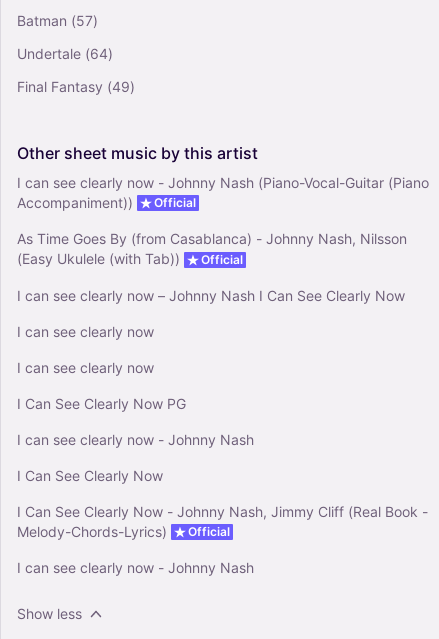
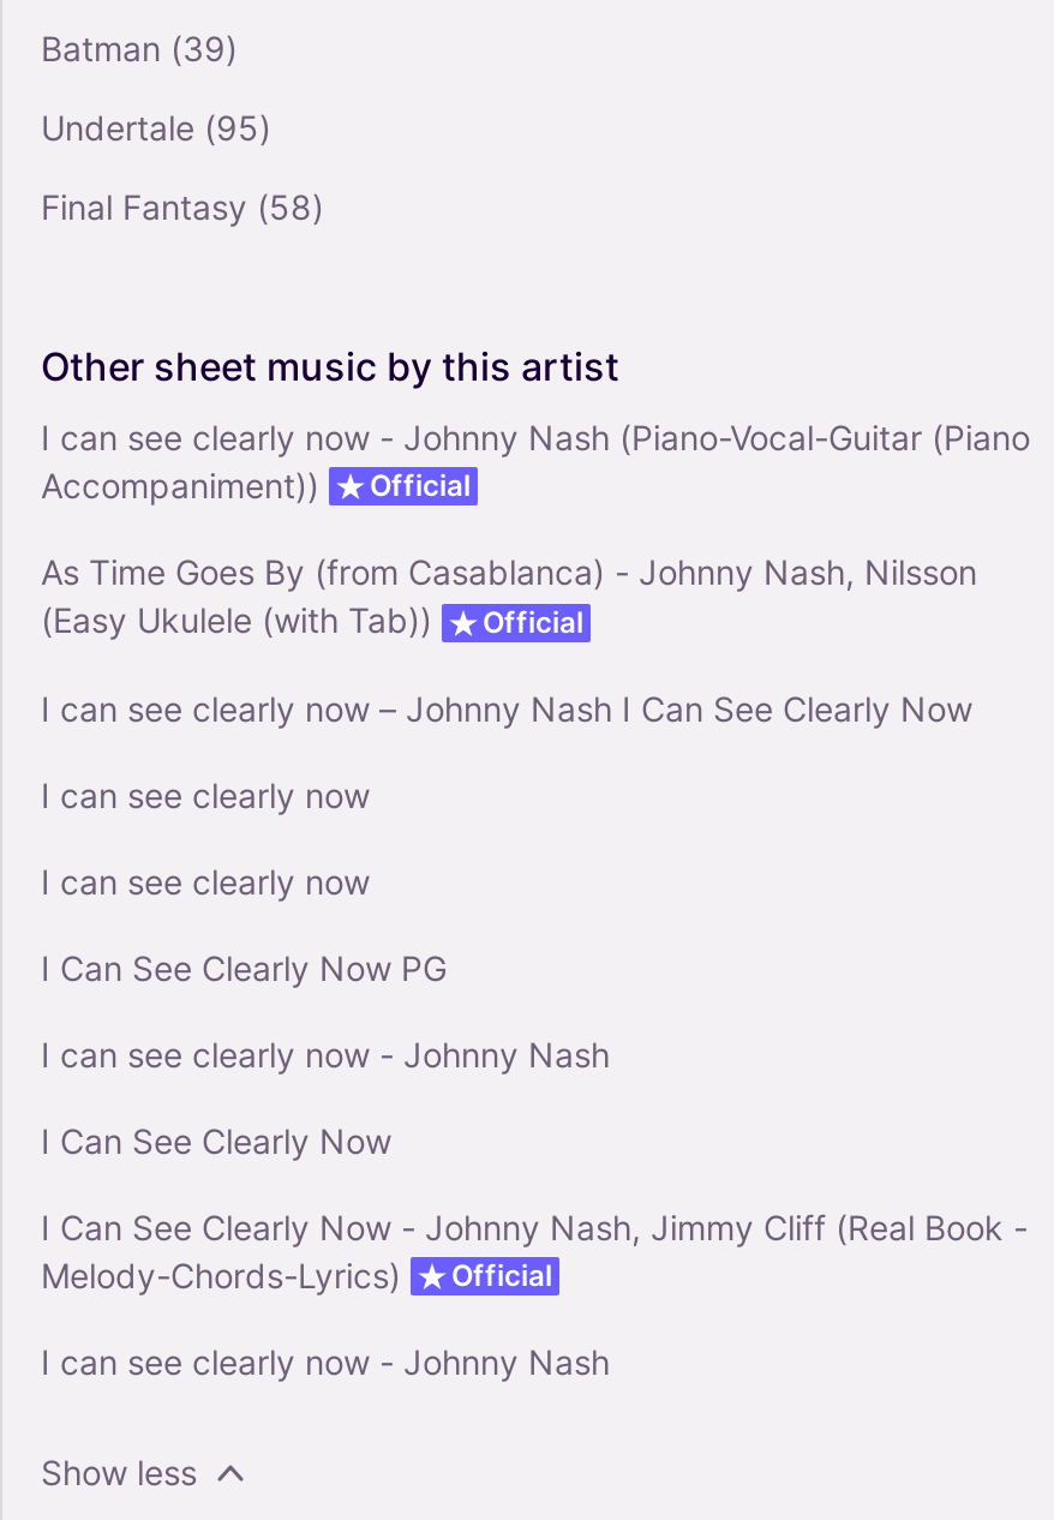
- Batman (57)
+ Batman (39)

- Undertale (64)
+ Undertale (95)

- Final Fantasy (49)
+ Final Fantasy (58)
